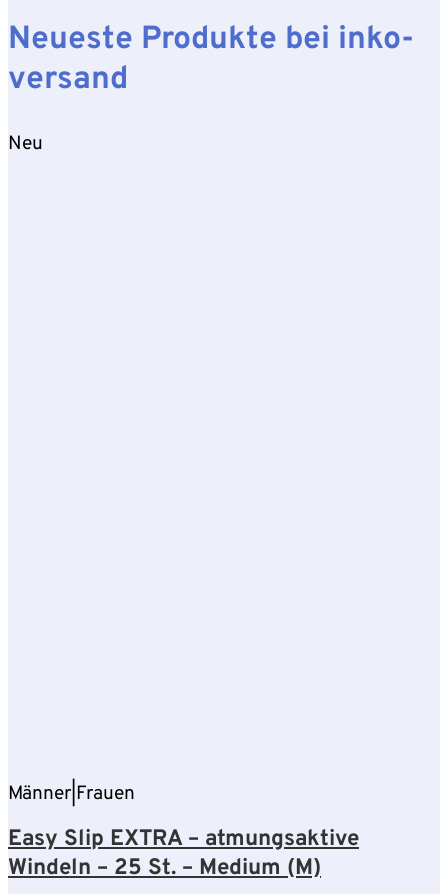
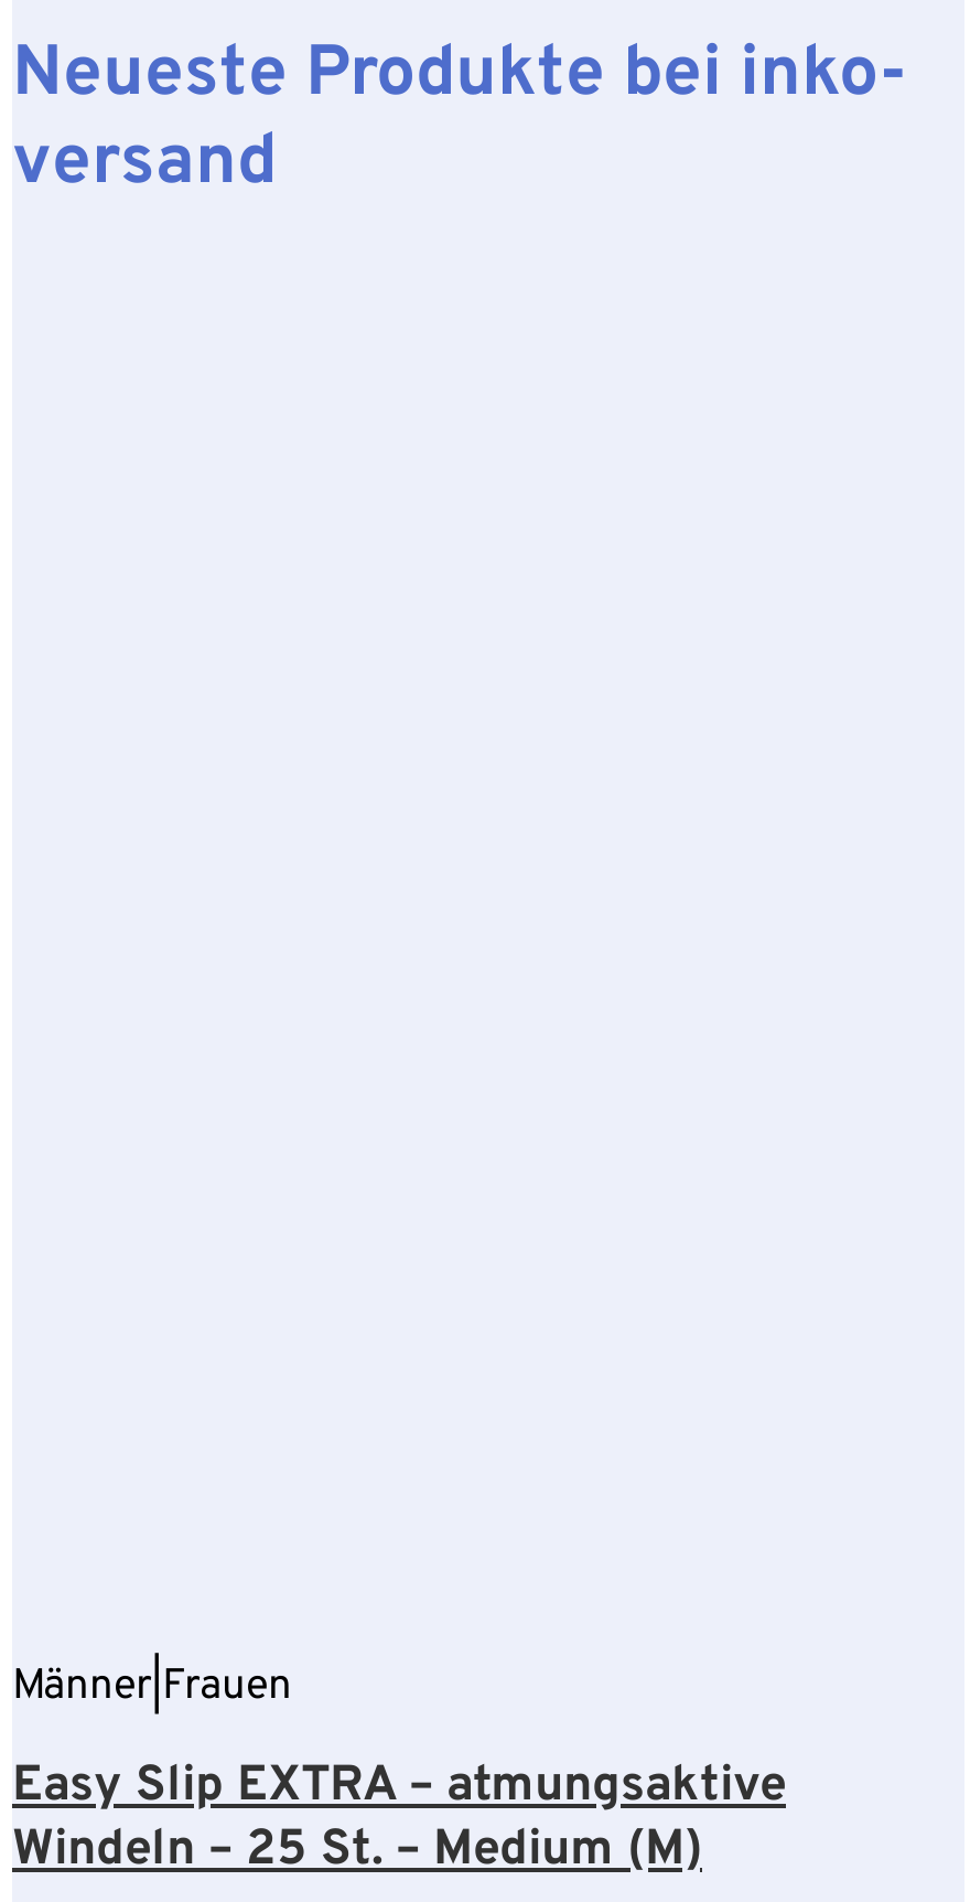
- Neu
